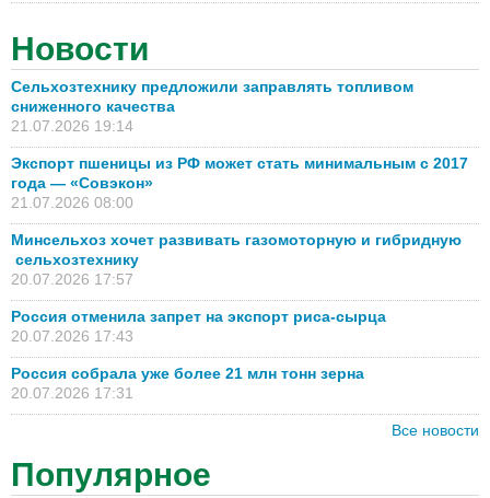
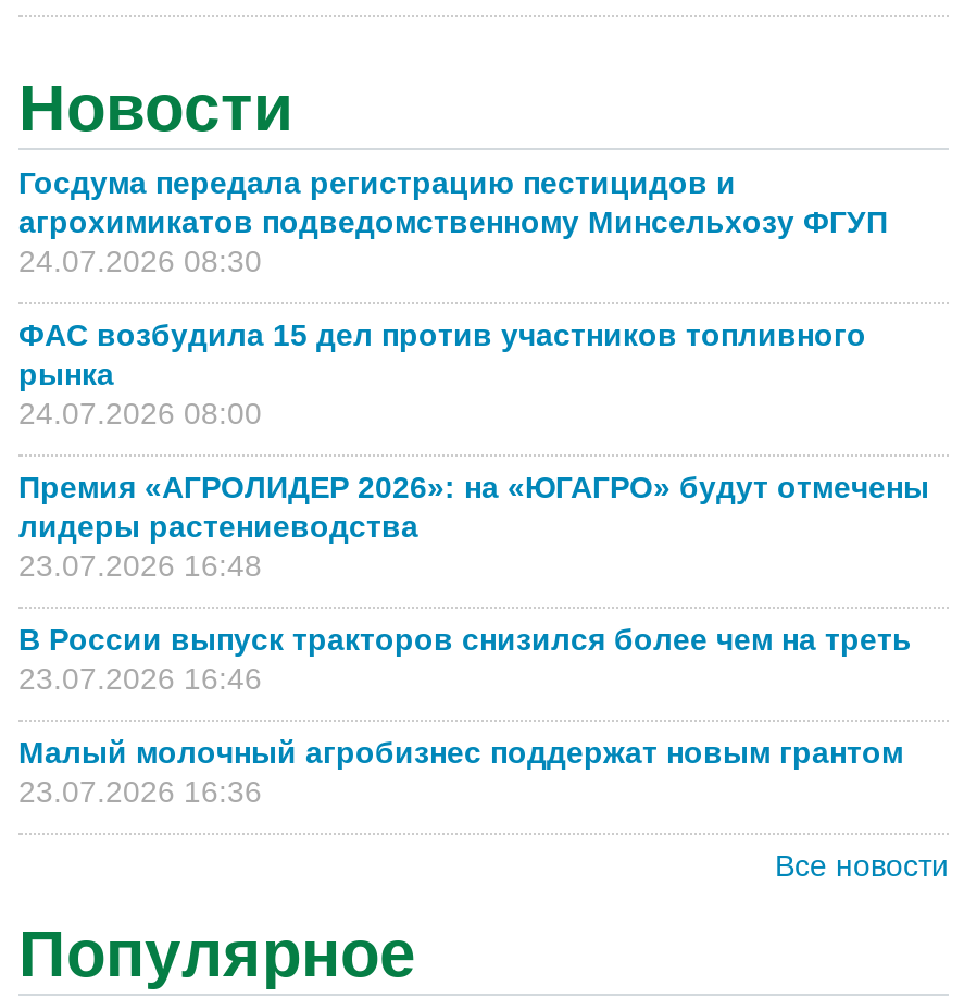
- Сельхозтехнику предложили заправлять топливом
- сниженного качества
- 21.07.2026 19:14
+ Госдума передала регистрацию пестицидов и
+ агрохимикатов подведомственному Минсельхозу ФГУП
+ 24.07.2026 08:30

- Экспорт пшеницы из РФ может стать минимальным с 2017
- года — «Совэкон»
- 21.07.2026 08:00
+ ФАС возбудила 15 дел против участников топливного
+ рынка
+ 24.07.2026 08:00

- Минсельхоз хочет развивать газомоторную и гибридную
- сельхозтехнику
- 20.07.2026 17:57
+ Премия «АГРОЛИДЕР 2026»: на «ЮГАГРО» будут отмечены
+ лидеры растениеводства
+ 23.07.2026 16:48

- Россия отменила запрет на экспорт риса-сырца
- 20.07.2026 17:43
+ В России выпуск тракторов снизился более чем на треть
+ 23.07.2026 16:46

- Россия собрала уже более 21 млн тонн зерна
- 20.07.2026 17:31
+ Малый молочный агробизнес поддержат новым грантом
+ 23.07.2026 16:36
